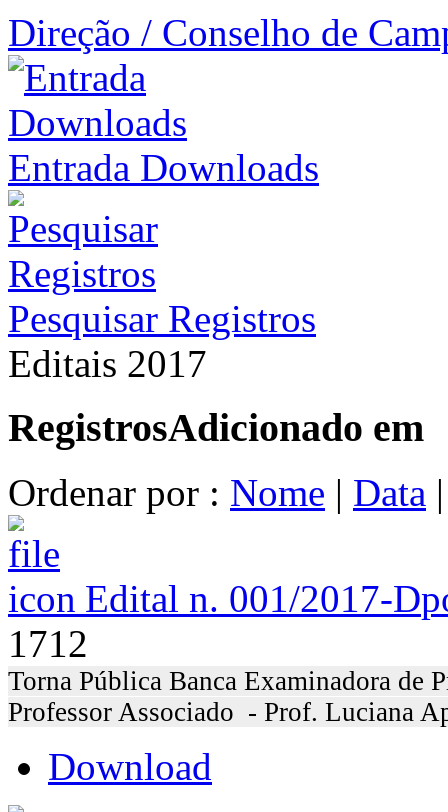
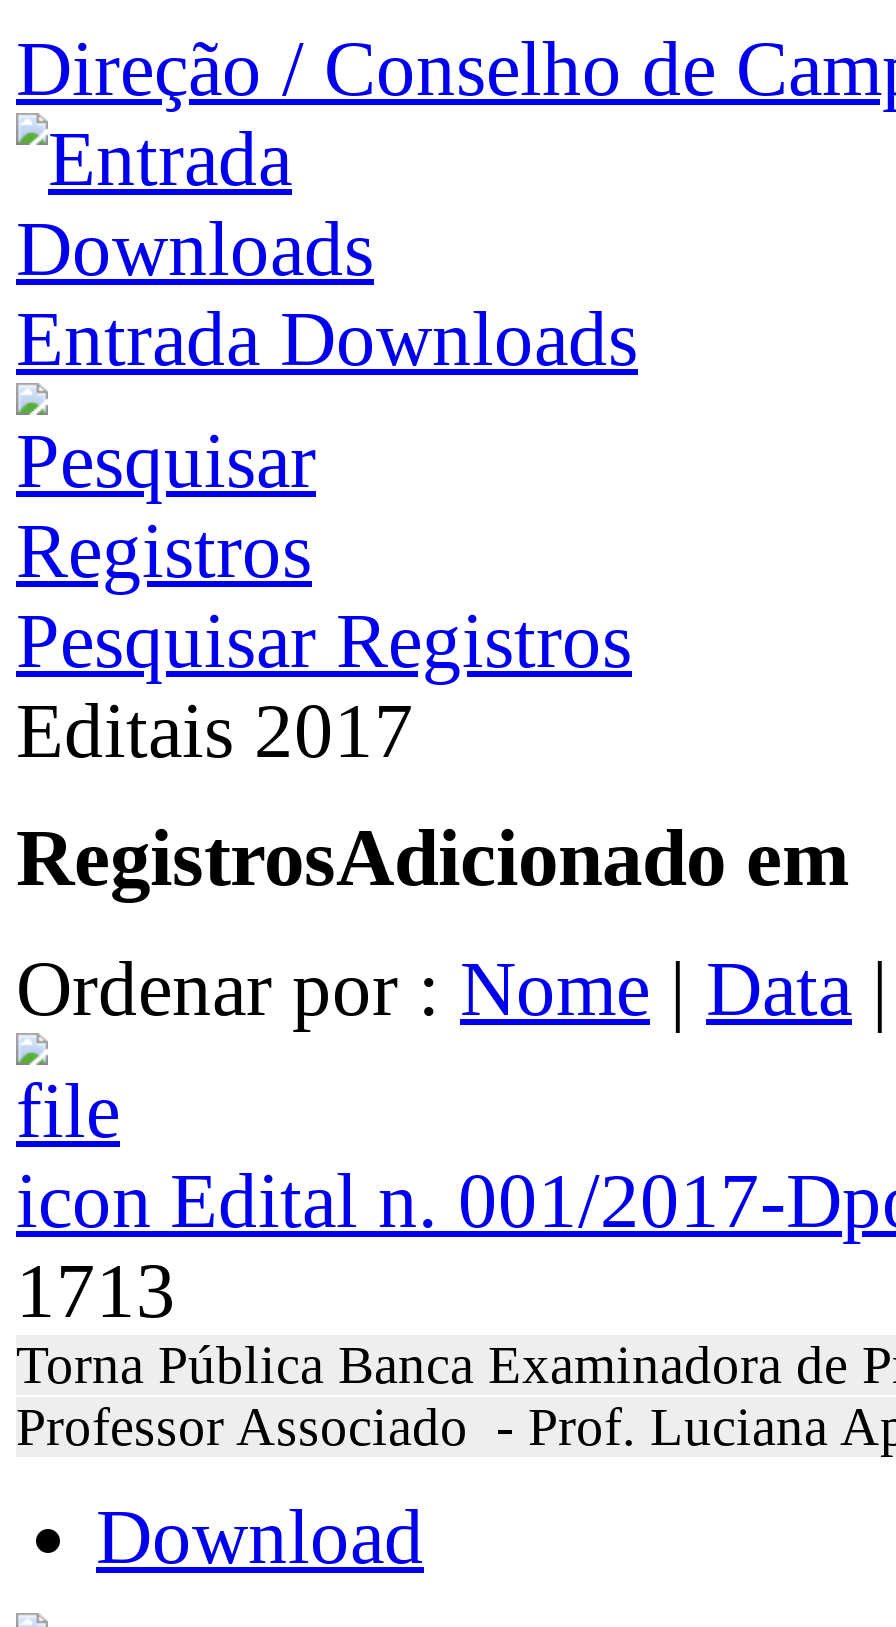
- 1712
+ 1713
